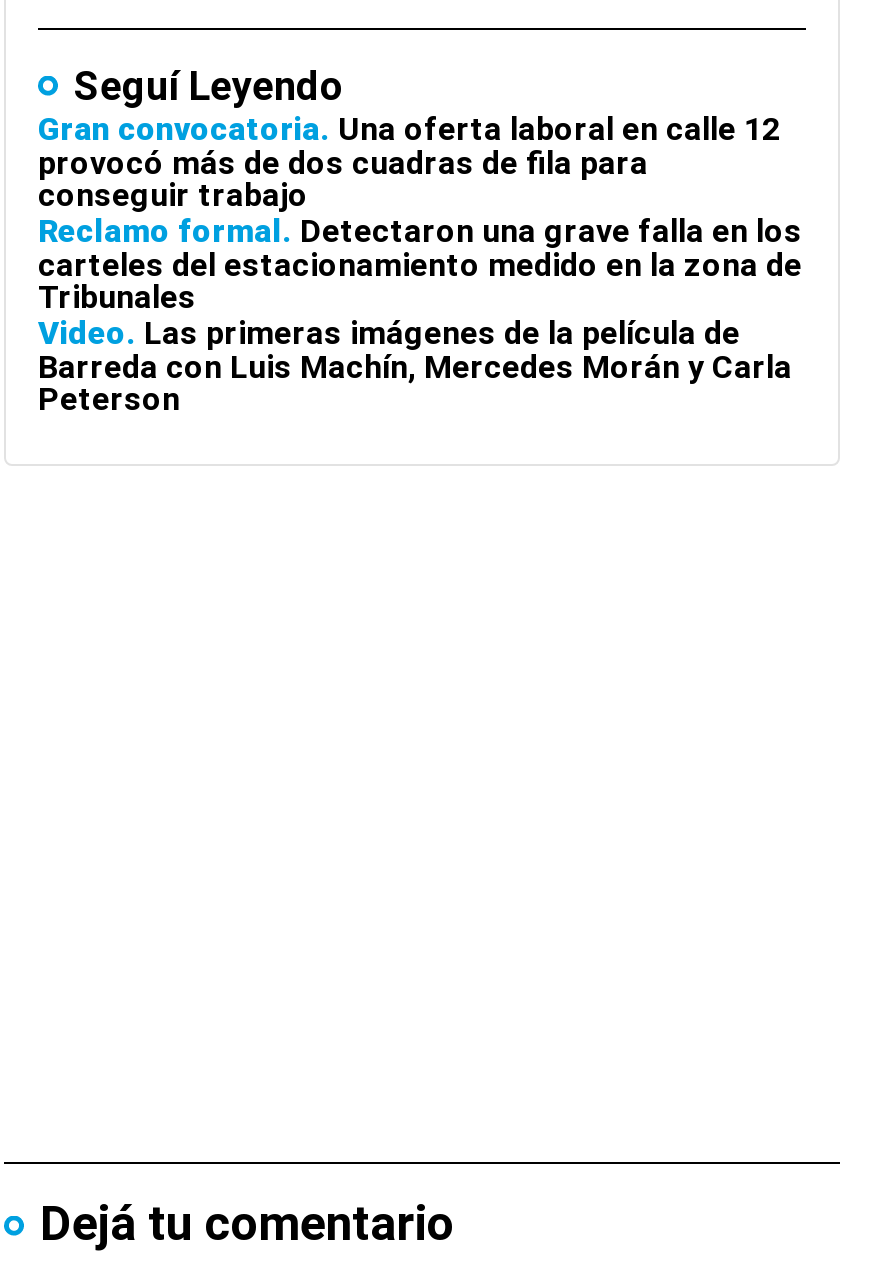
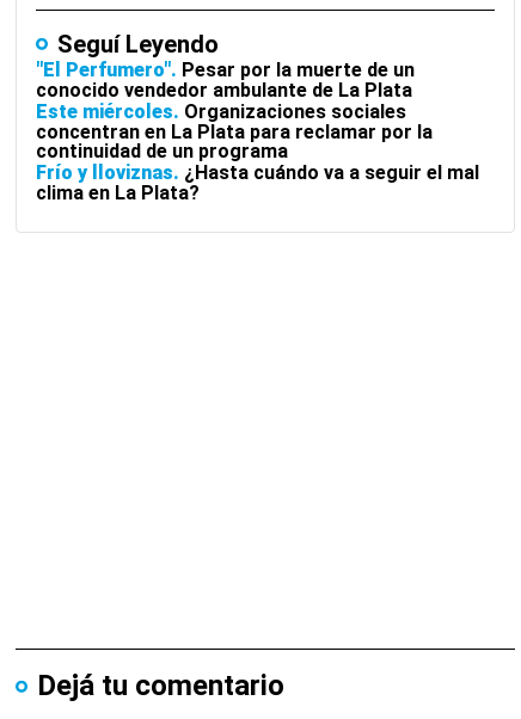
- Gran convocatoria Una oferta laboral en calle 12
- provocó más de dos cuadras de fila para
- conseguir trabajo
- Reclamo formal Detectaron una grave falla en los
- carteles del estacionamiento medido en la zona de
- Tribunales
- Video Las primeras imágenes de la película de
- Barreda con Luis Machín, Mercedes Morán y Carla
- Peterson
+ "El Perfumero" Pesar por la muerte de un
+ conocido vendedor ambulante de La Plata
+ Este miércoles Organizaciones sociales
+ concentran en La Plata para reclamar por la
+ continuidad de un programa
+ Frío y lloviznas ¿Hasta cuándo va a seguir el mal
+ clima en La Plata?
